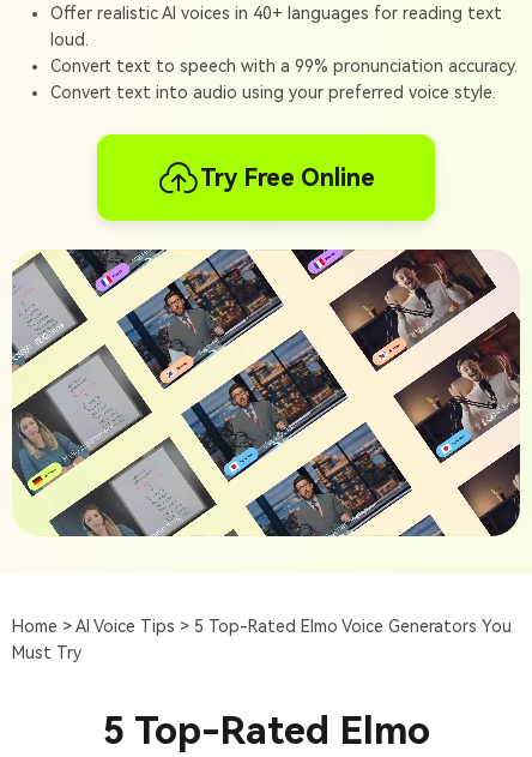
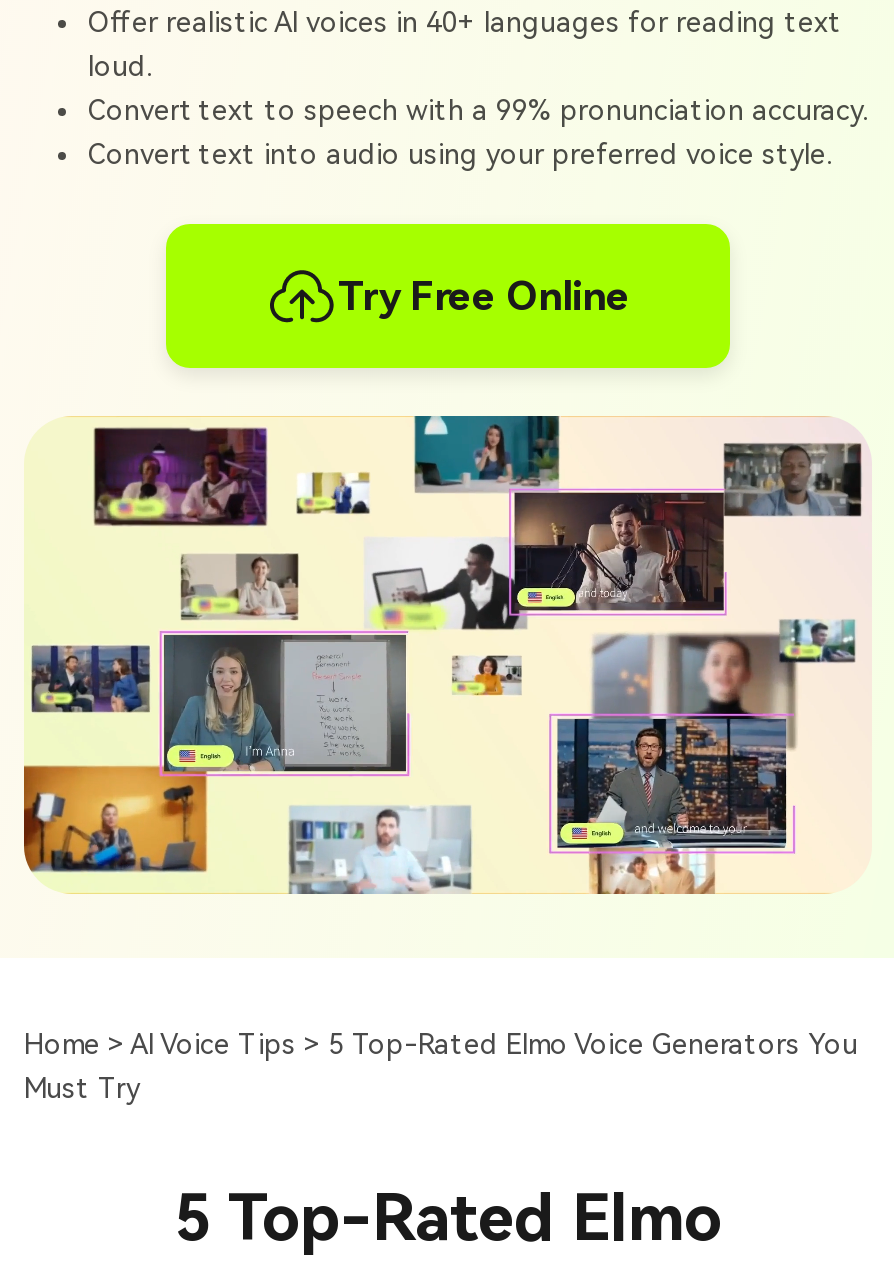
- [image]
+ [image]
